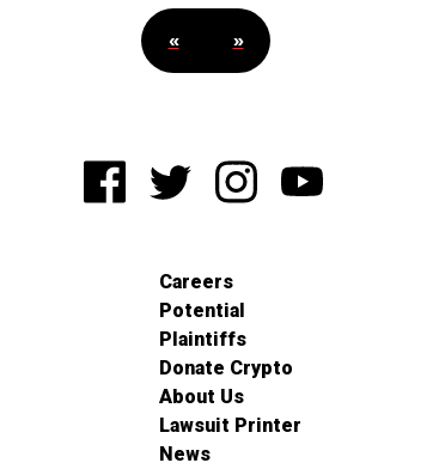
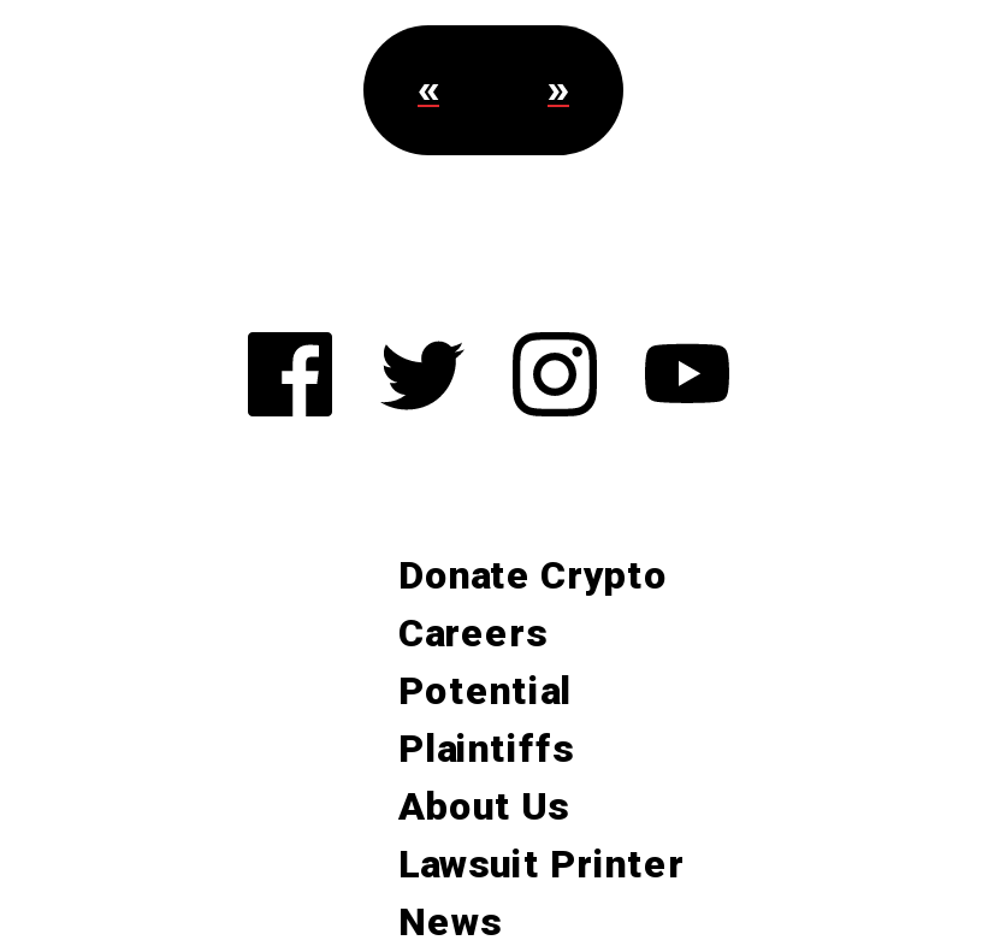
moved down: Careers | Potential | Plaintiffs

moved up: Donate Crypto
